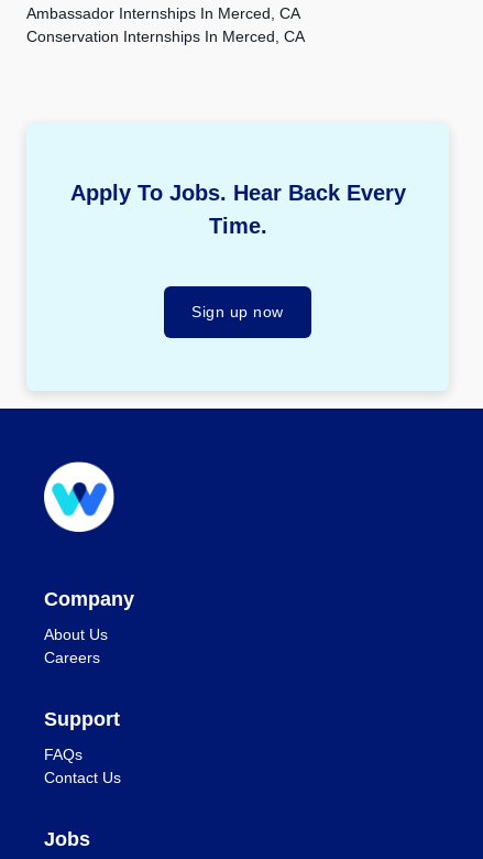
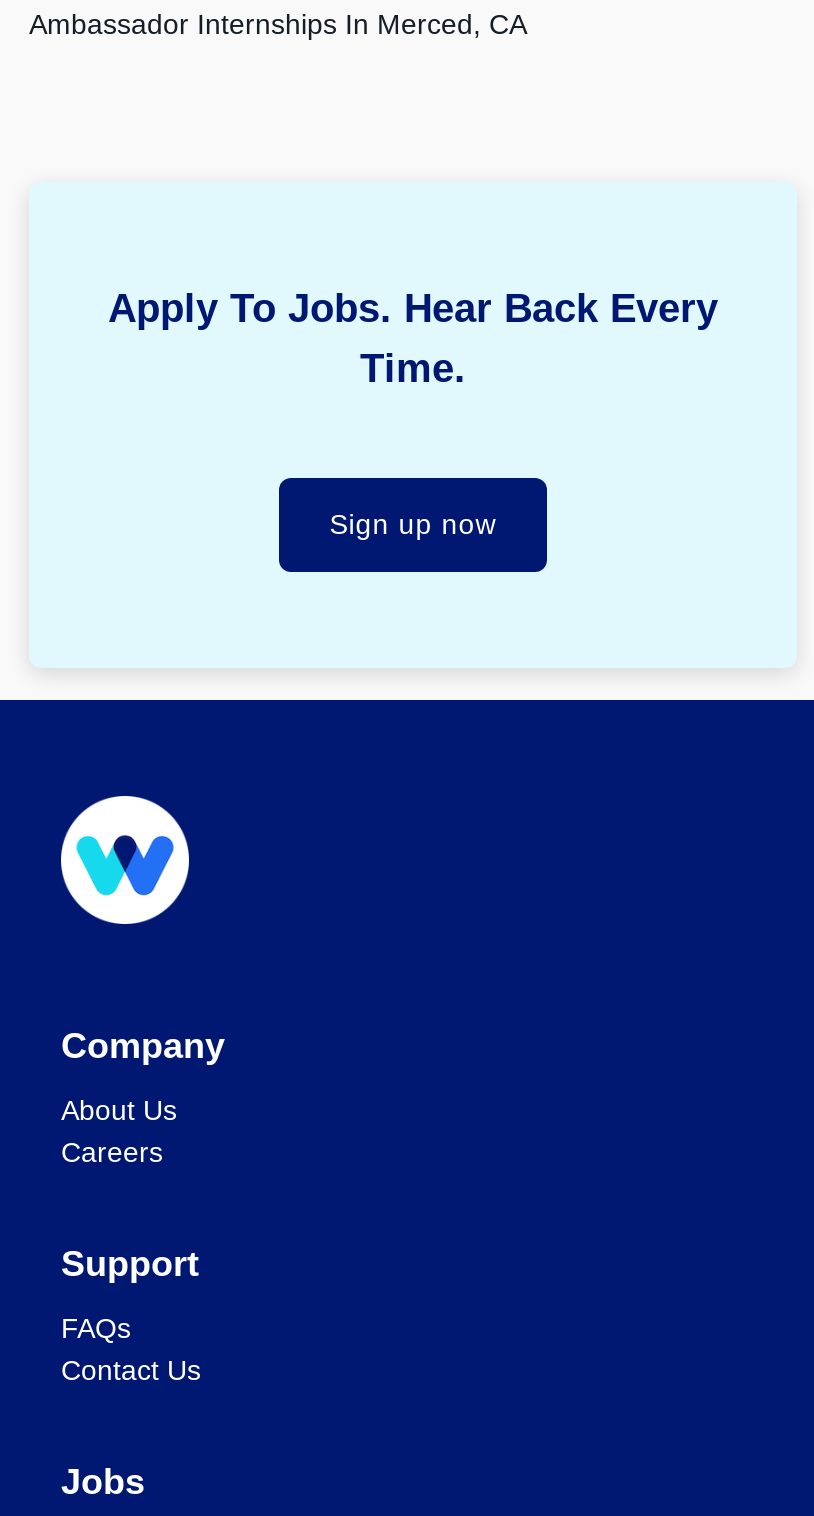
- Conservation Internships In Merced, CA
